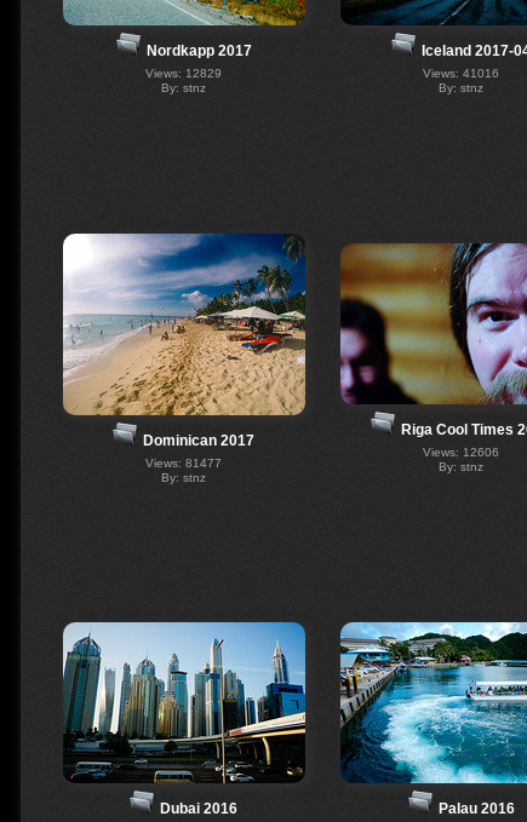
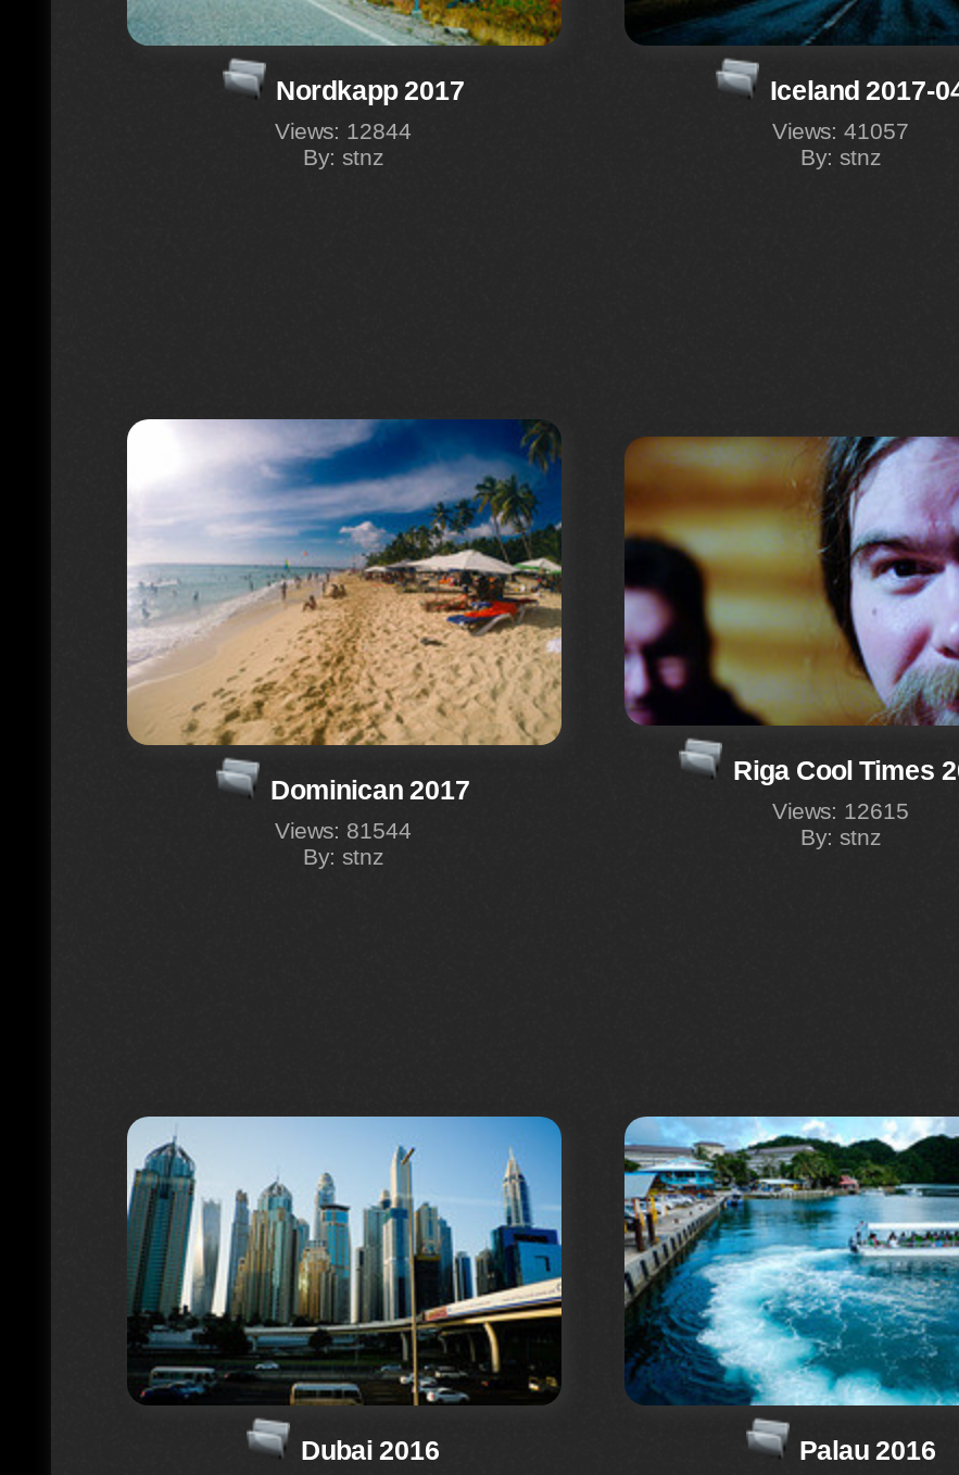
- Views: 12829
+ Views: 12844

- Views: 41016
+ Views: 41057

- Views: 12606
+ Views: 12615

- Views: 81477
+ Views: 81544
